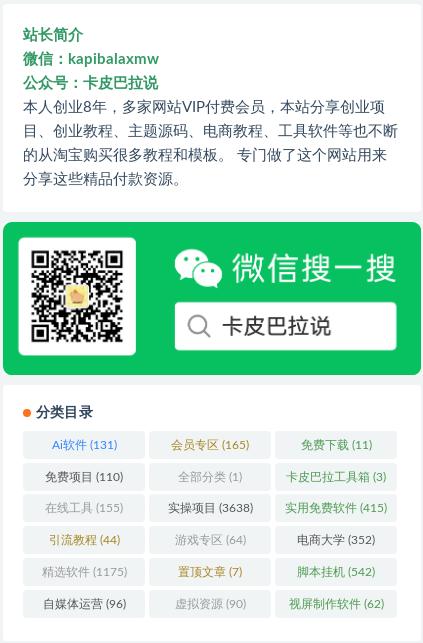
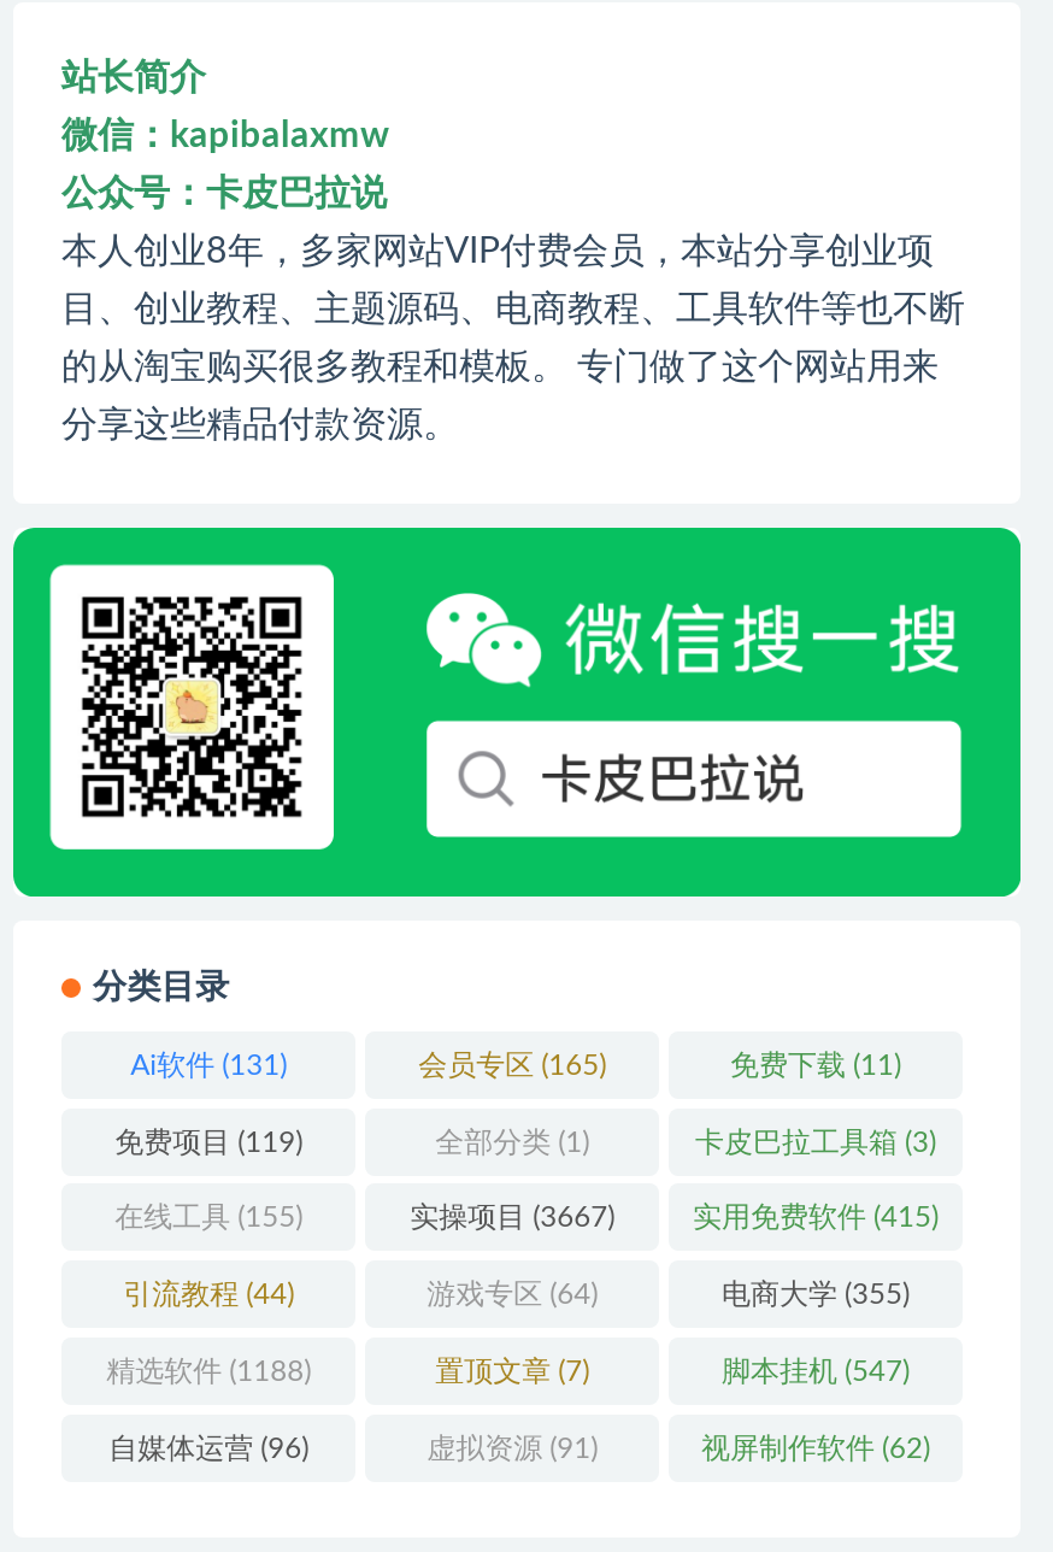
- 免费项目(110)
+ 免费项目(119)

- 实操项目(3638)
+ 实操项目(3667)

- 电商大学(352)
+ 电商大学(355)

- 精选软件(1175)
+ 精选软件(1188)

- 脚本挂机(542)
+ 脚本挂机(547)

- 虚拟资源(90)
+ 虚拟资源(91)
